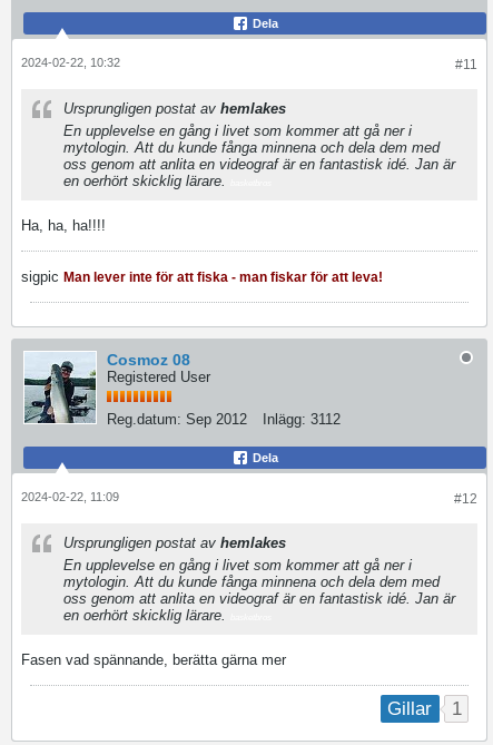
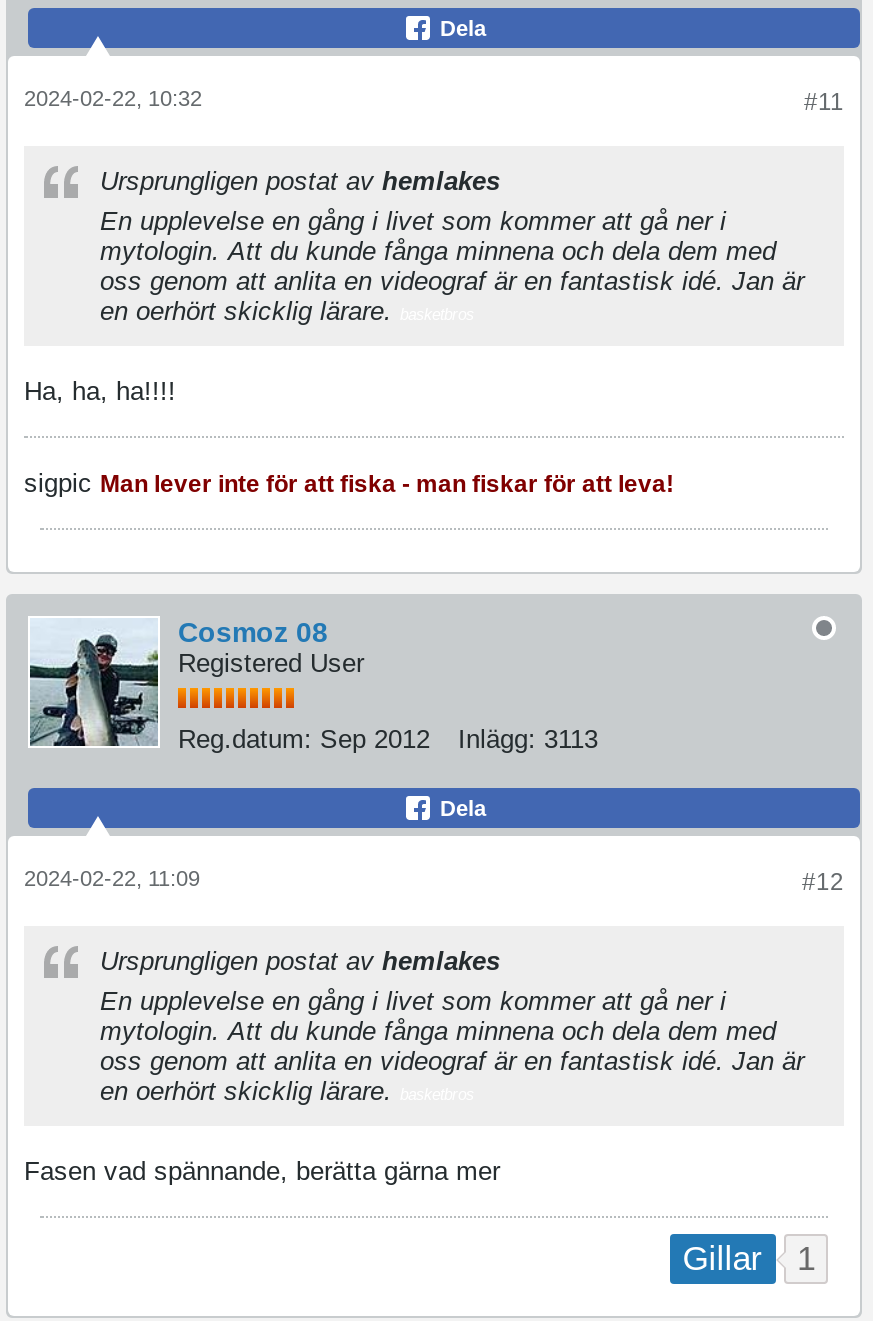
- Reg.datum: Sep 2012 Inlägg: 3112
+ Reg.datum: Sep 2012 Inlägg: 3113
